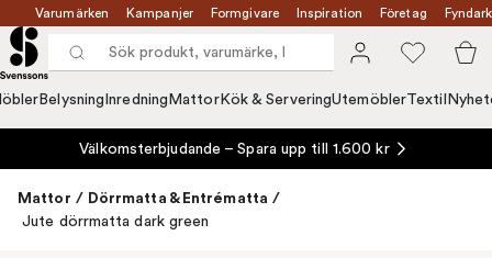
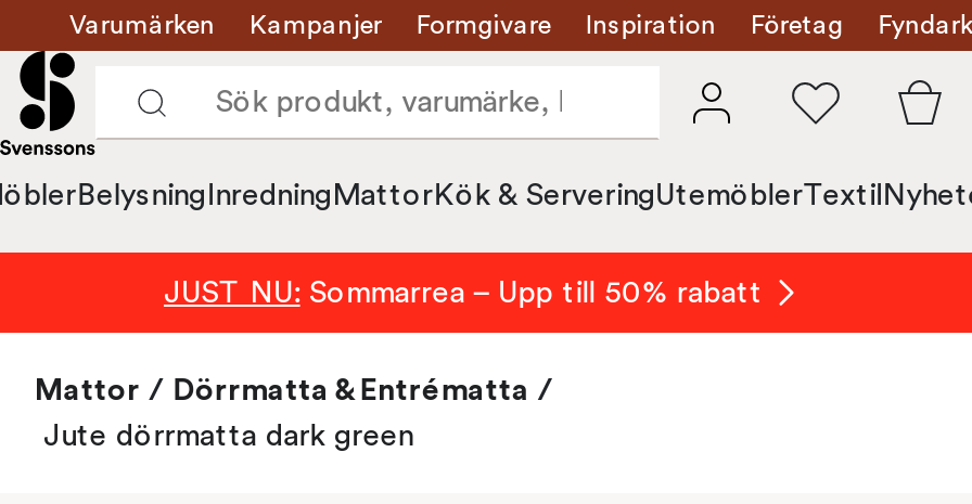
- Välkomsterbjudande – Spara upp till 1.600 kr
+ JUST NU: Sommarrea – Upp till 50% rabatt
